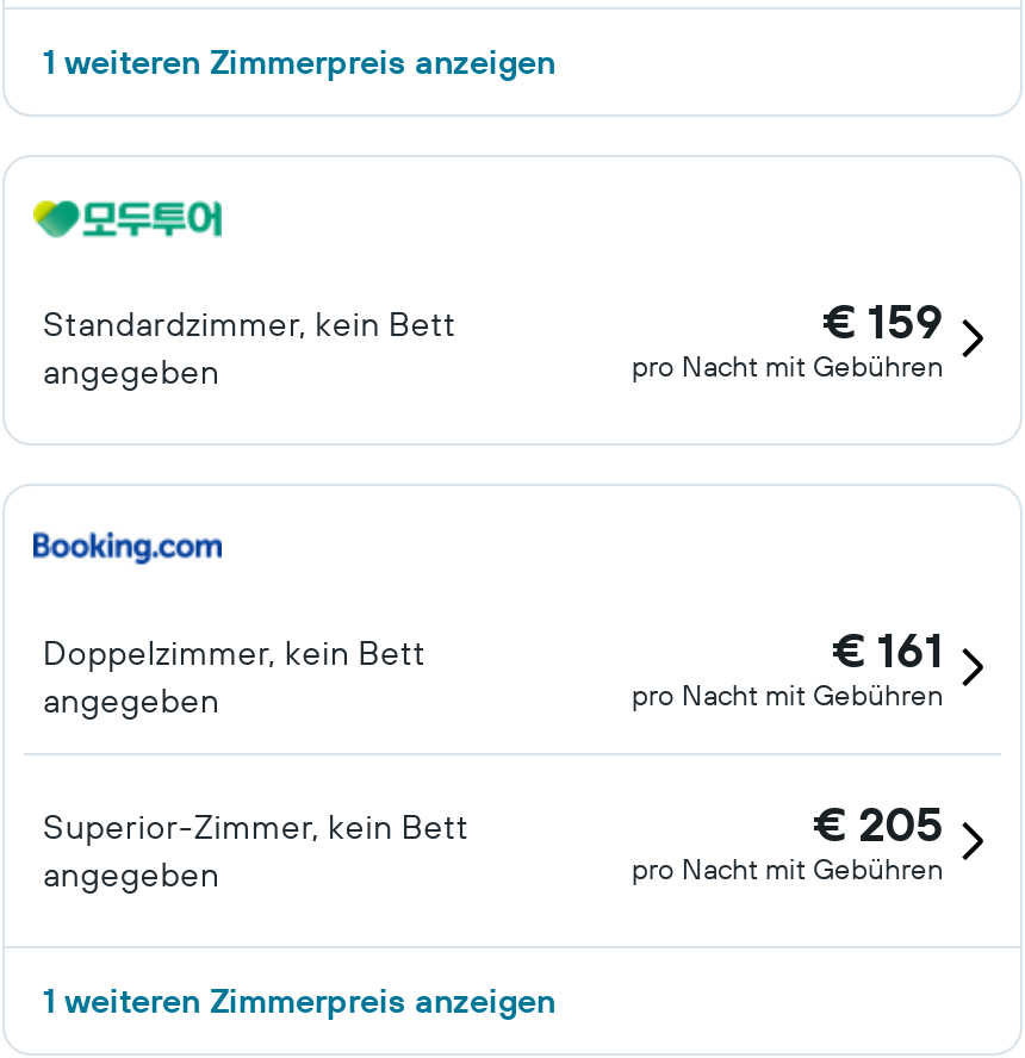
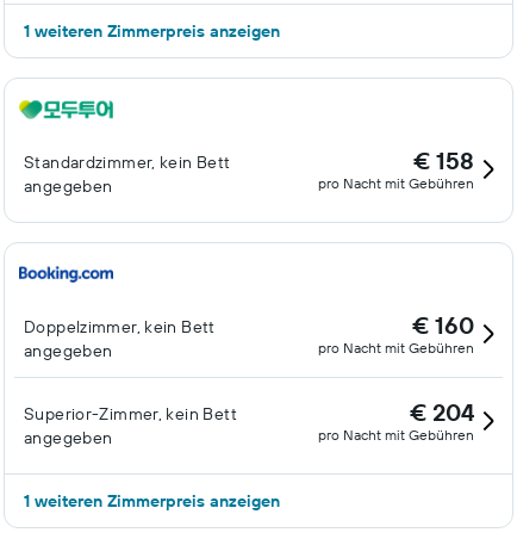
- € 159
+ € 158

- € 161
+ € 160

- € 205
+ € 204
